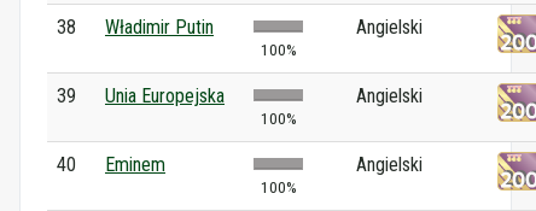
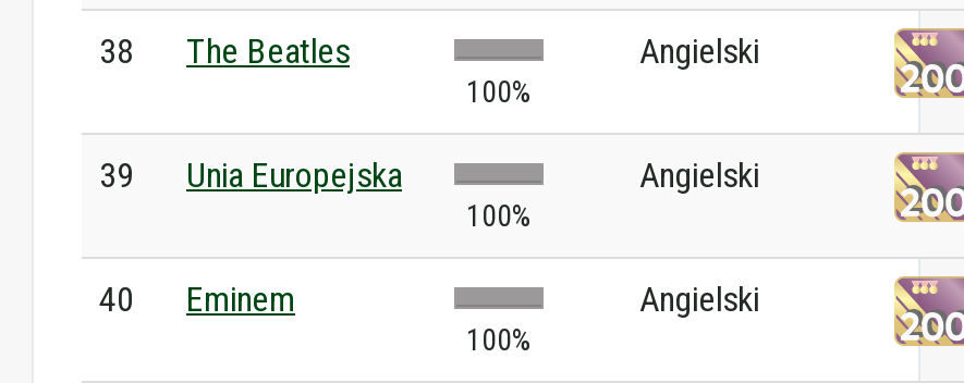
- Władimir Putin
+ The Beatles
